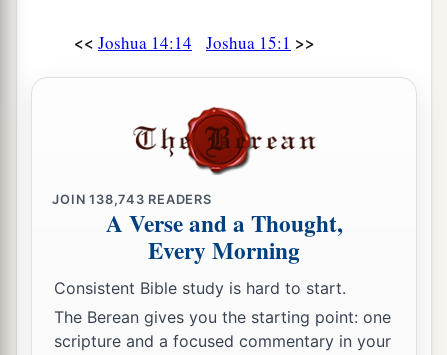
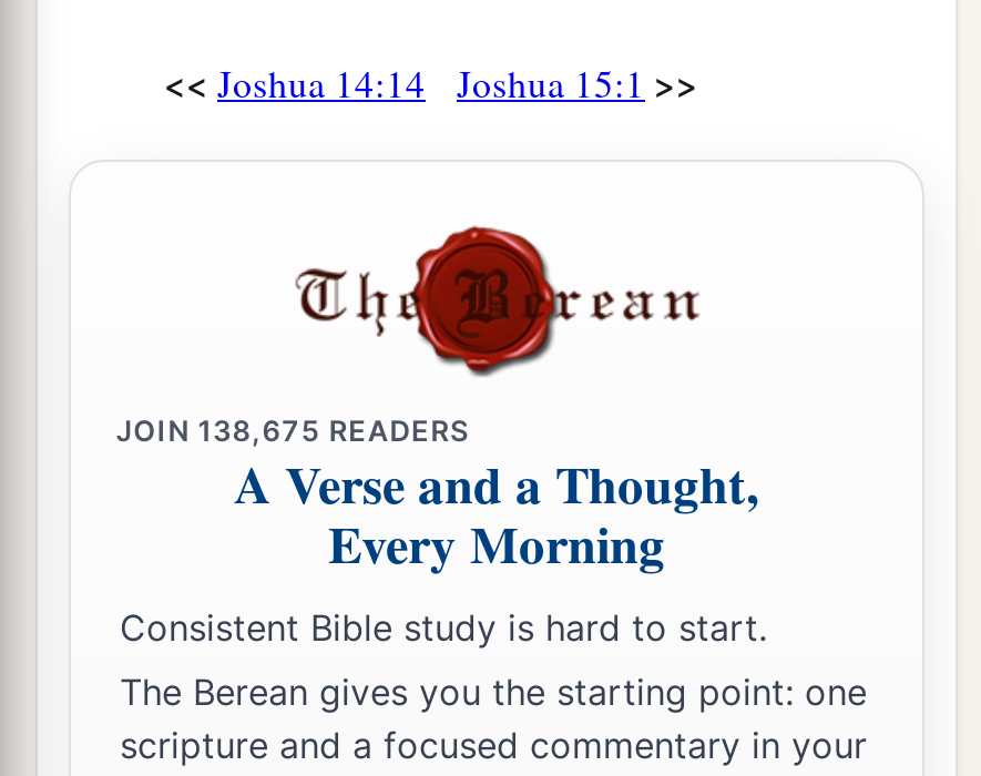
- JOIN 138,743 READERS
+ JOIN 138,675 READERS
